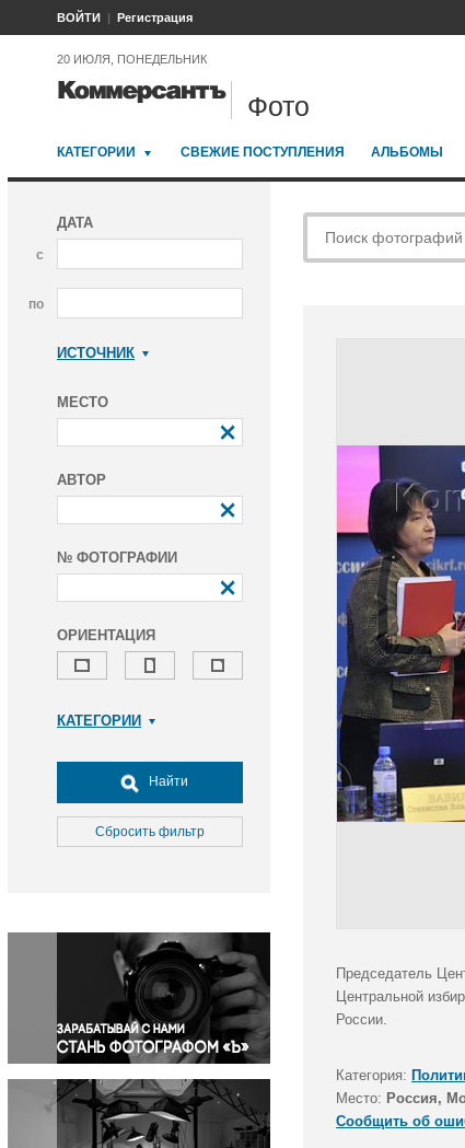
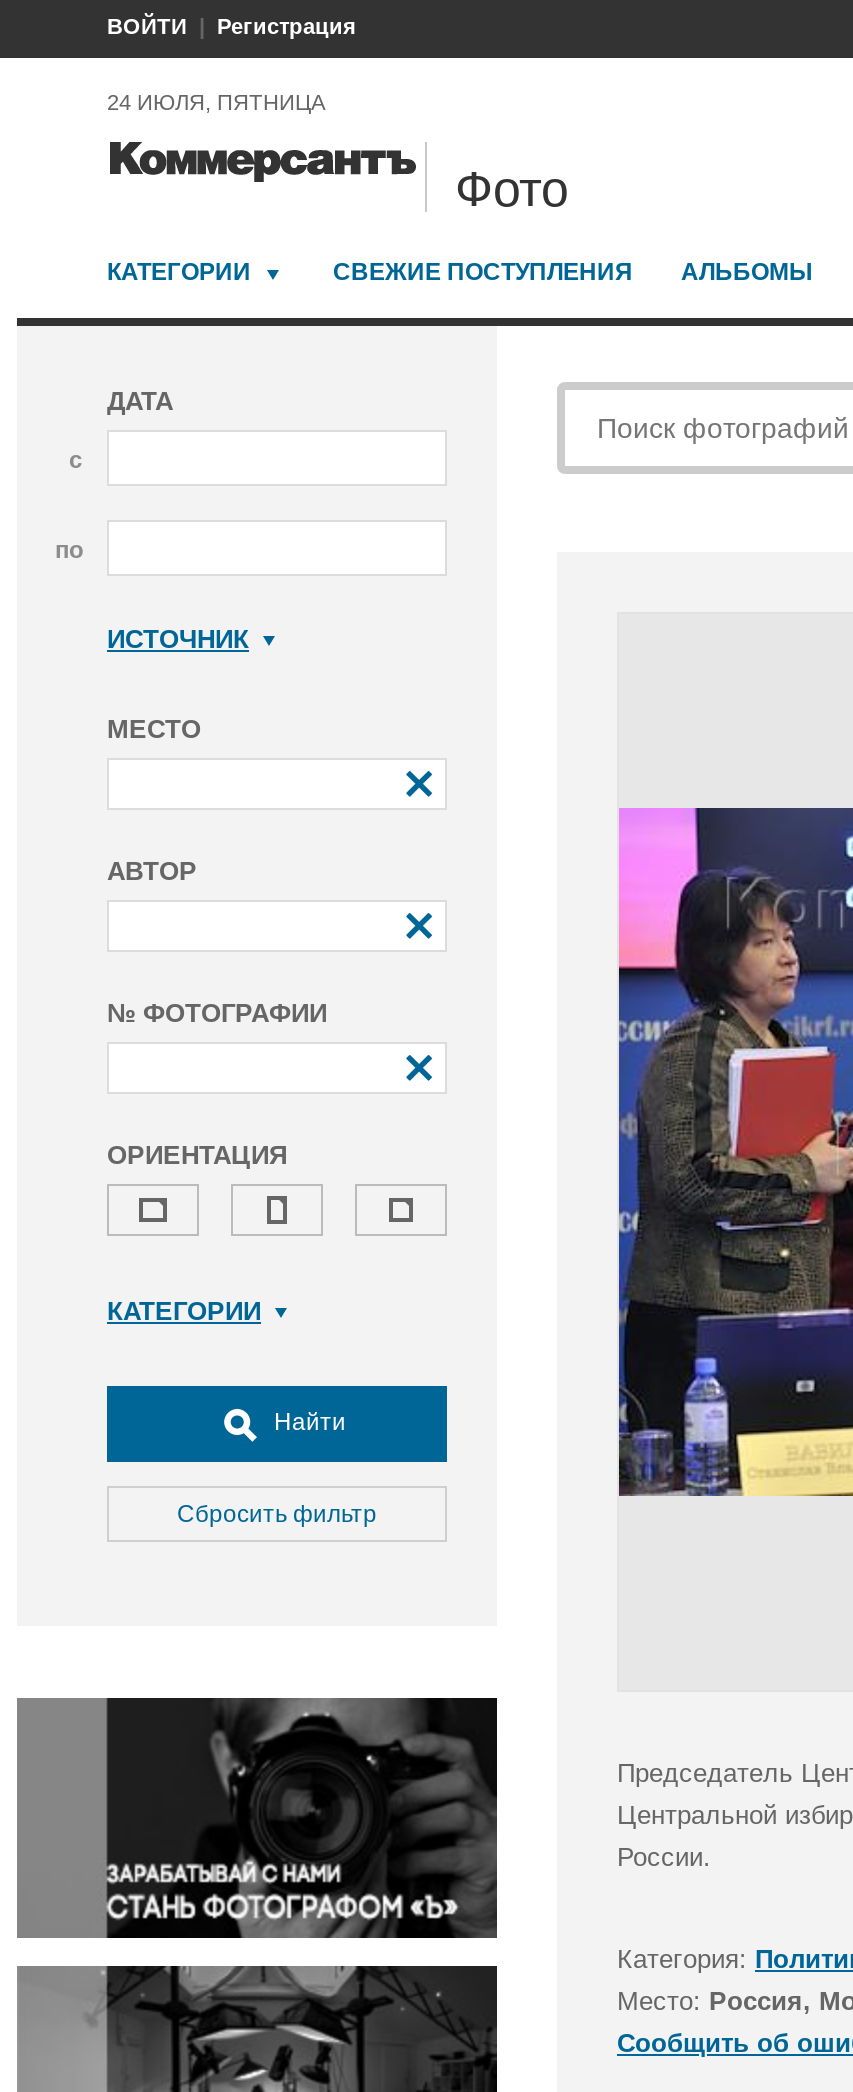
- 20 ИЮЛЯ, ПОНЕДЕЛЬНИК
+ 24 ИЮЛЯ, ПЯТНИЦА
